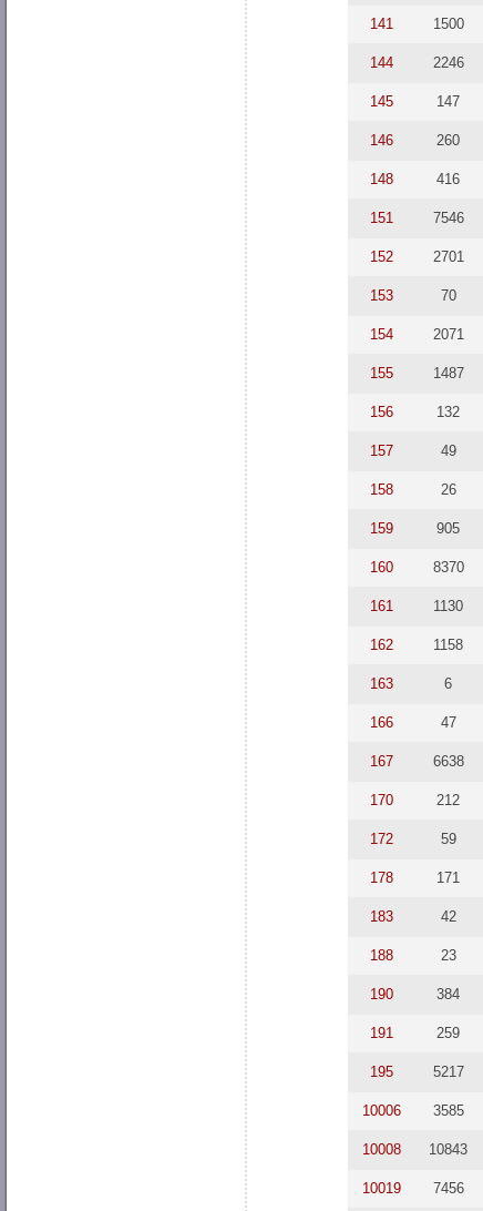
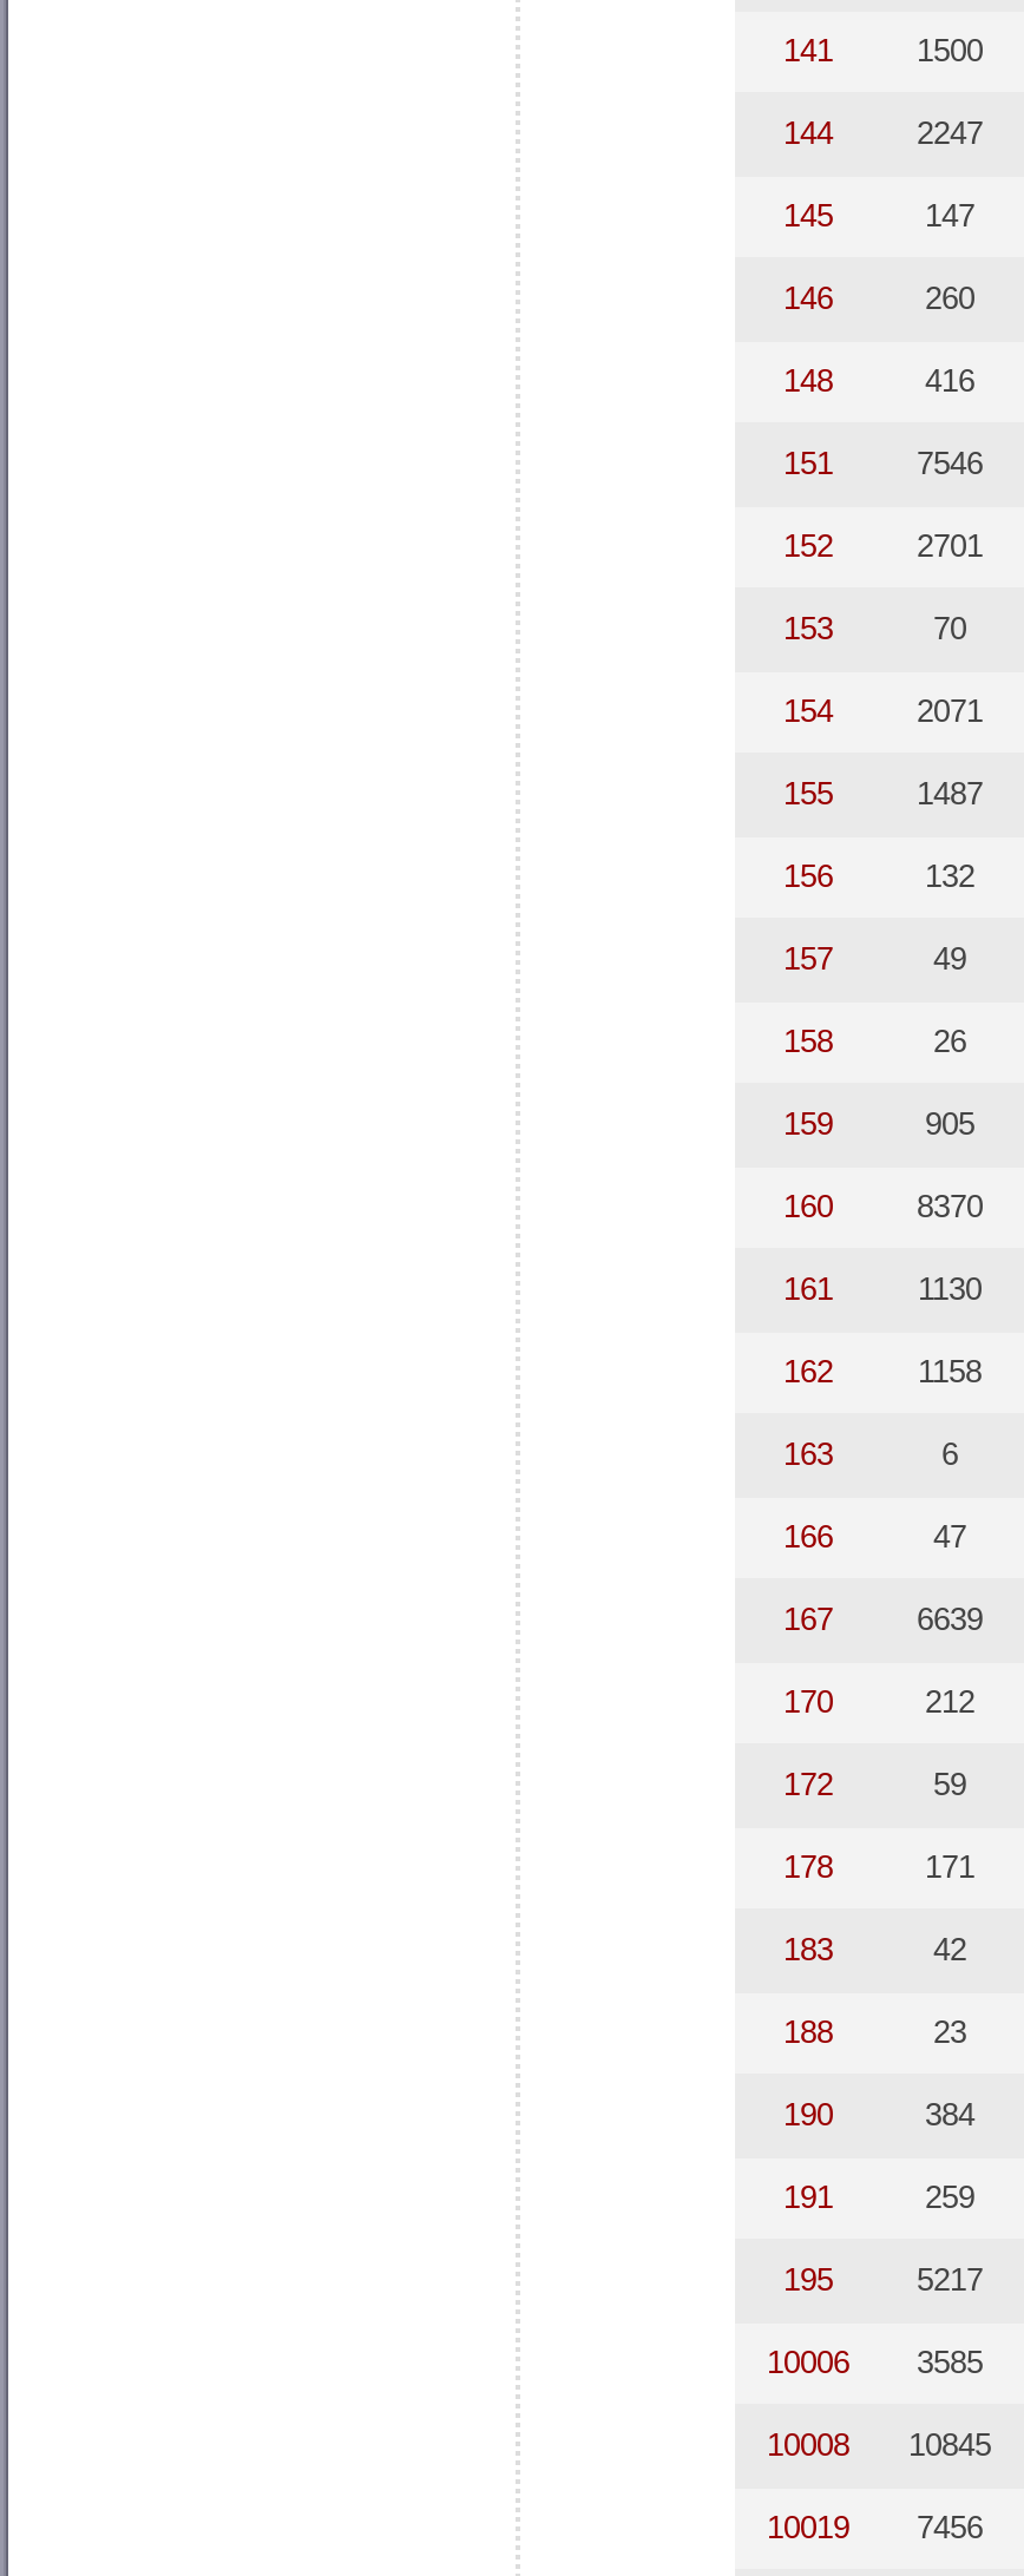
- 2246
+ 2247

- 6638
+ 6639

- 10008 10843
+ 10008 10845
